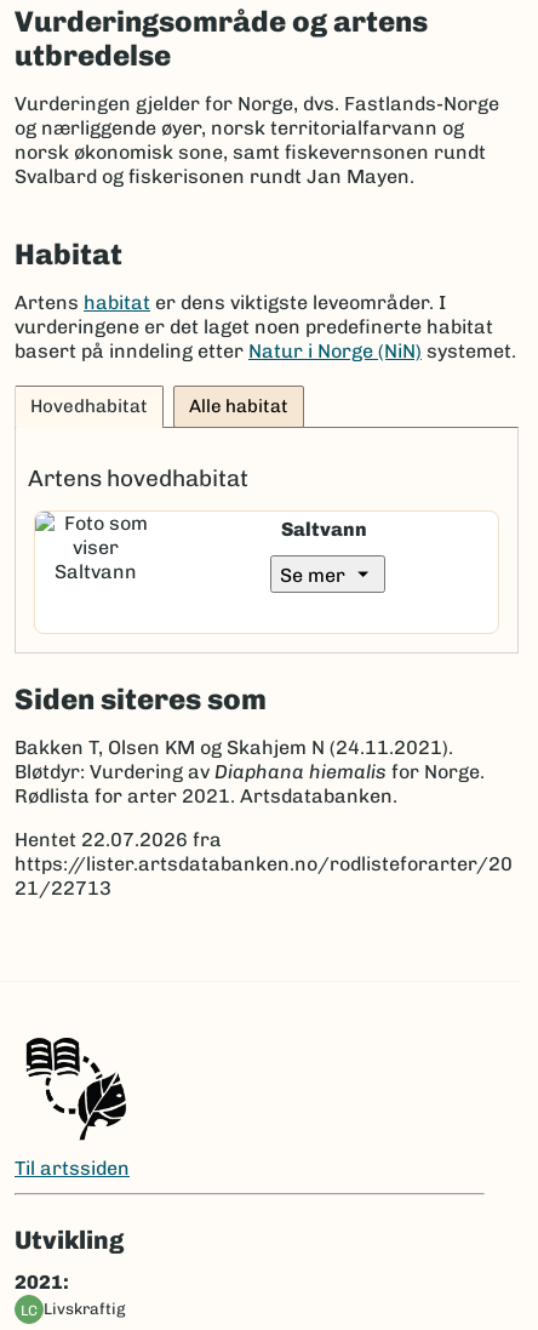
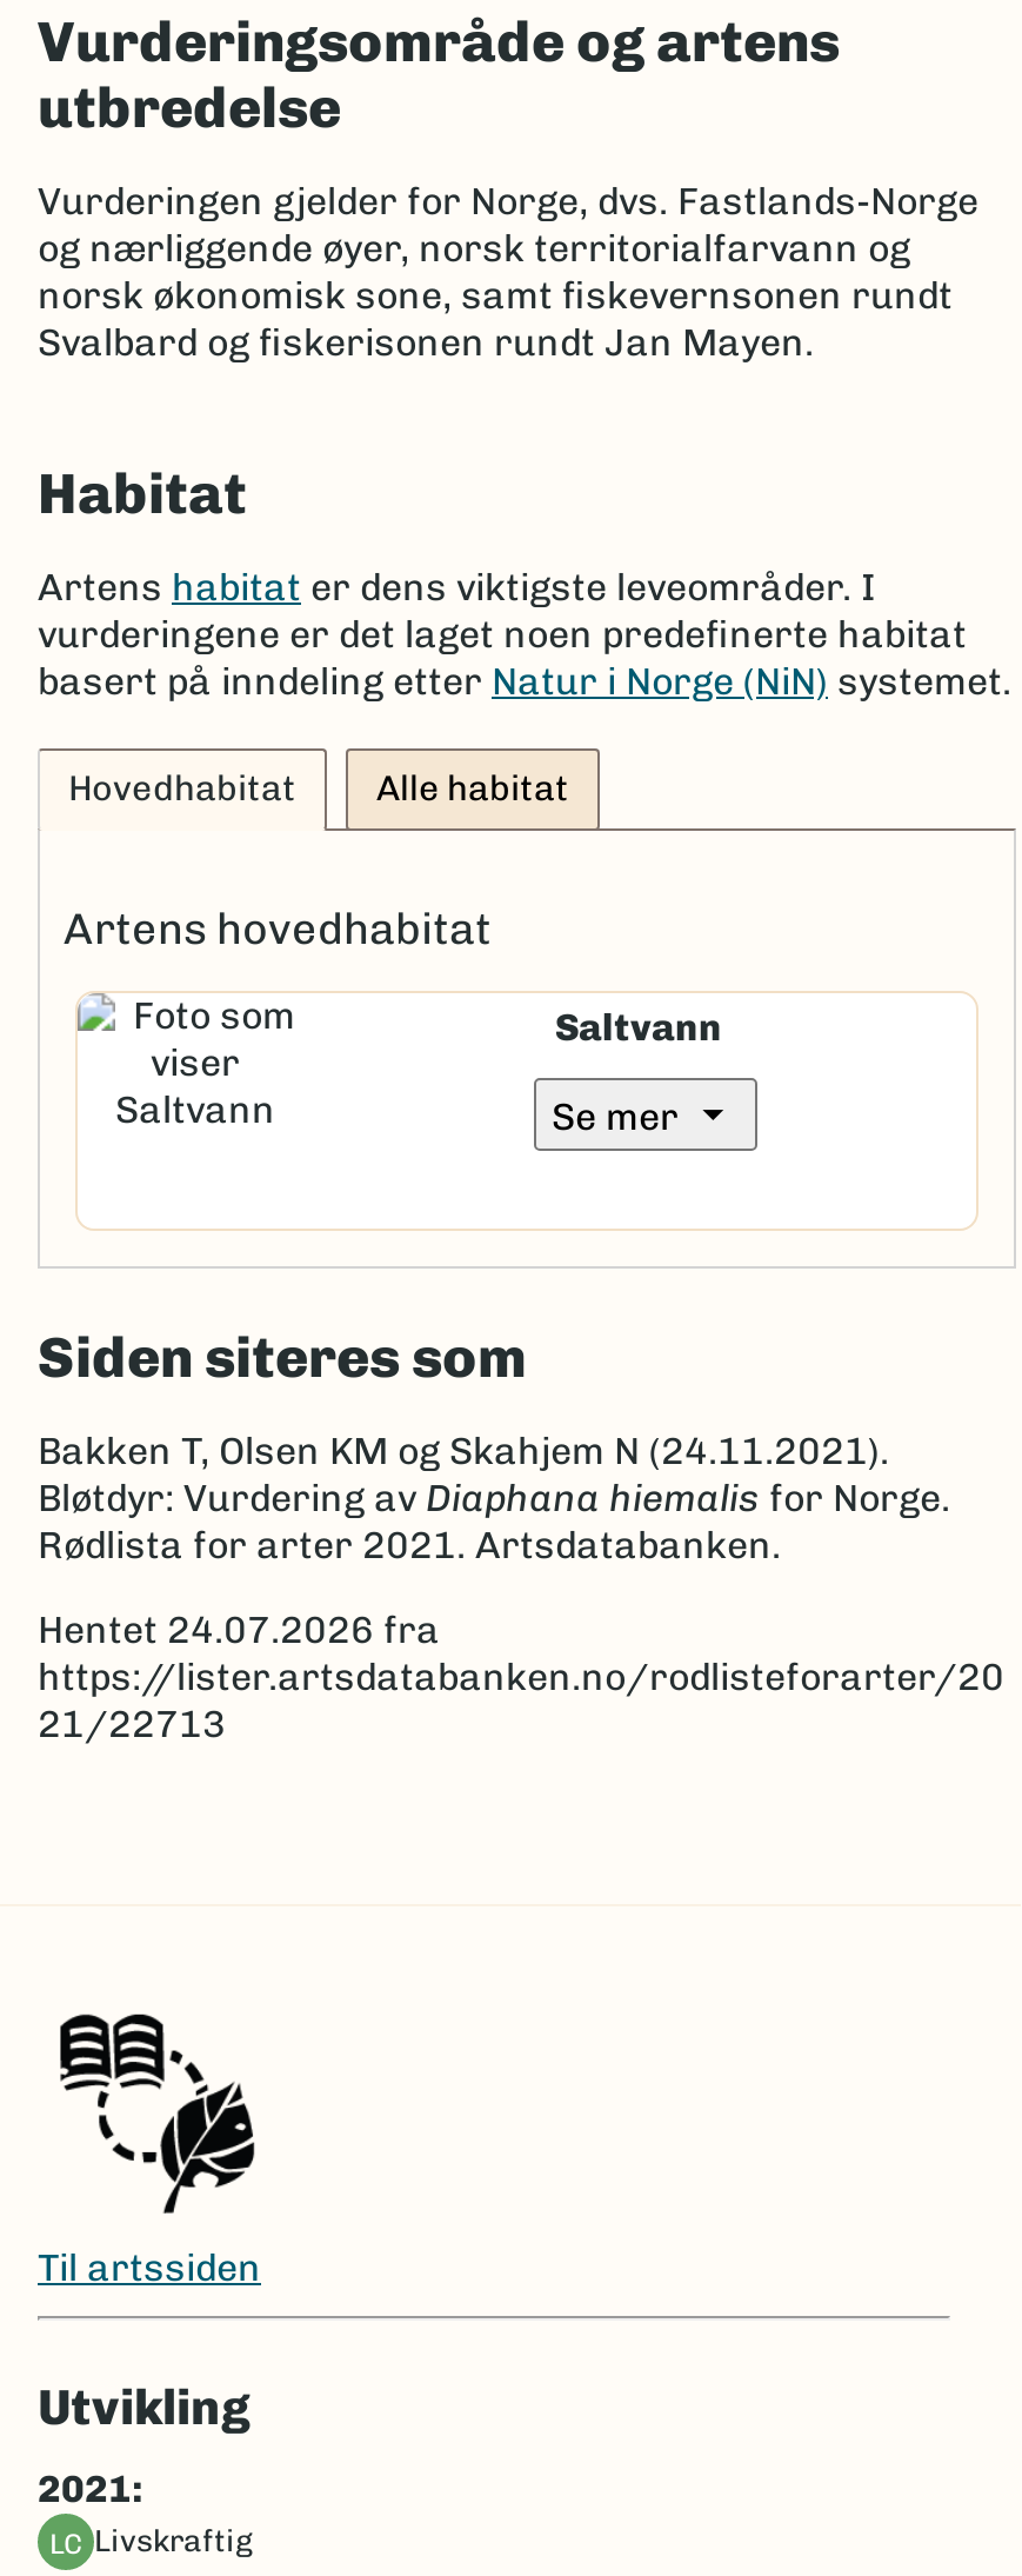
- Hentet 22.07.2026 fra
+ Hentet 24.07.2026 fra
